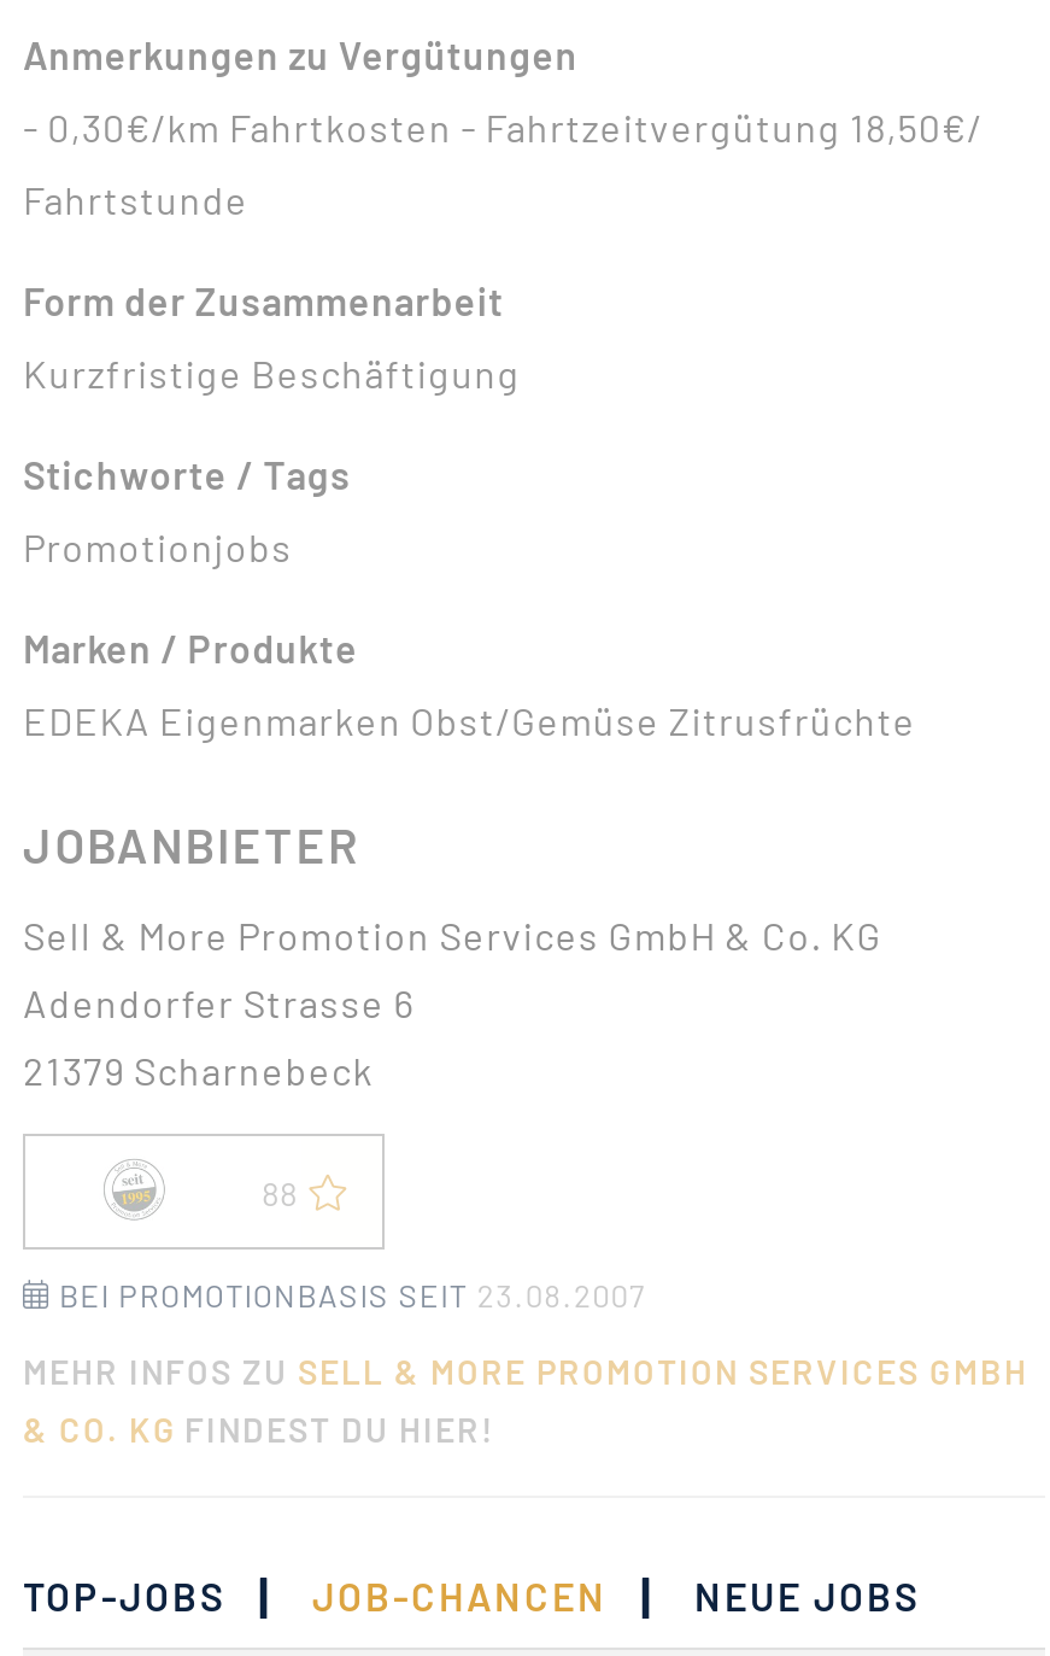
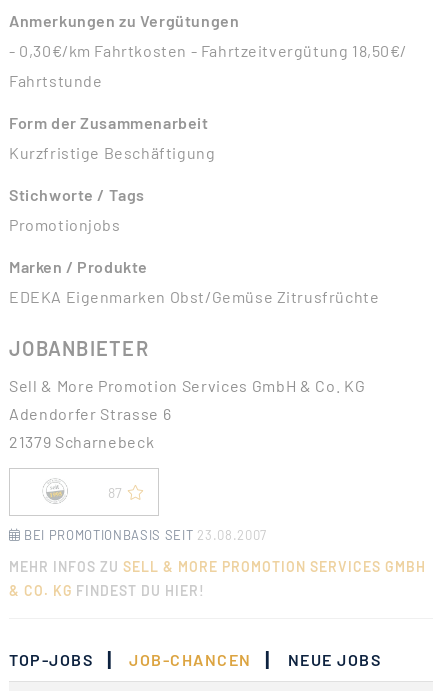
- 88
+ 87
